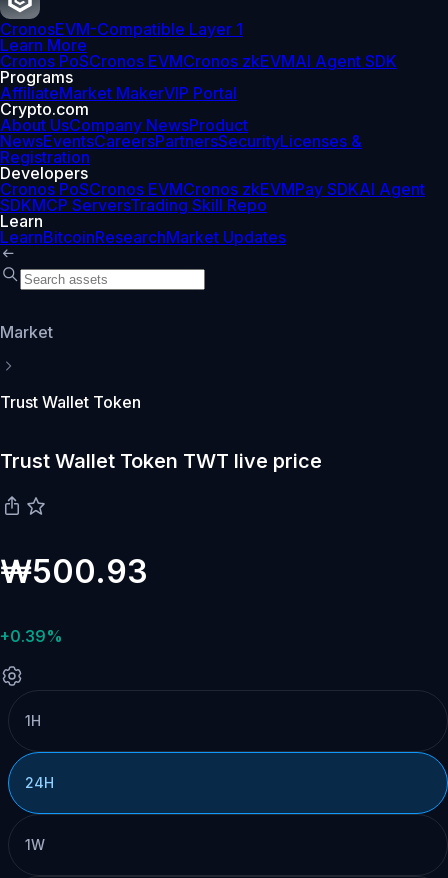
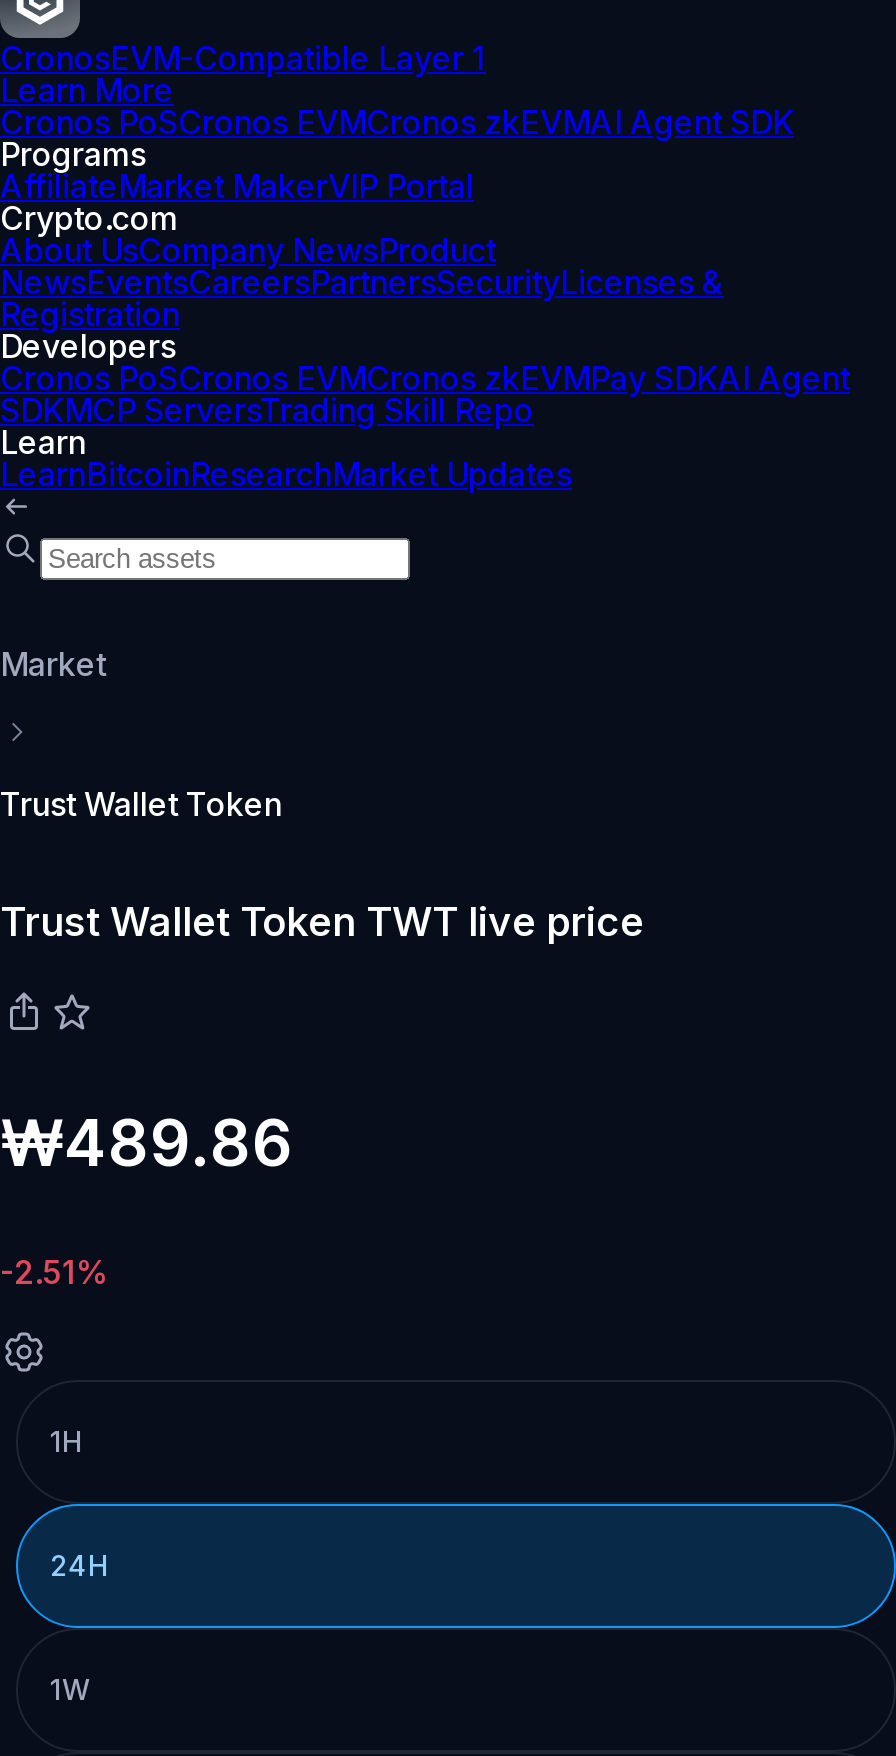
- ₩500.93
+ ₩489.86

- +0.39%
+ -2.51%
